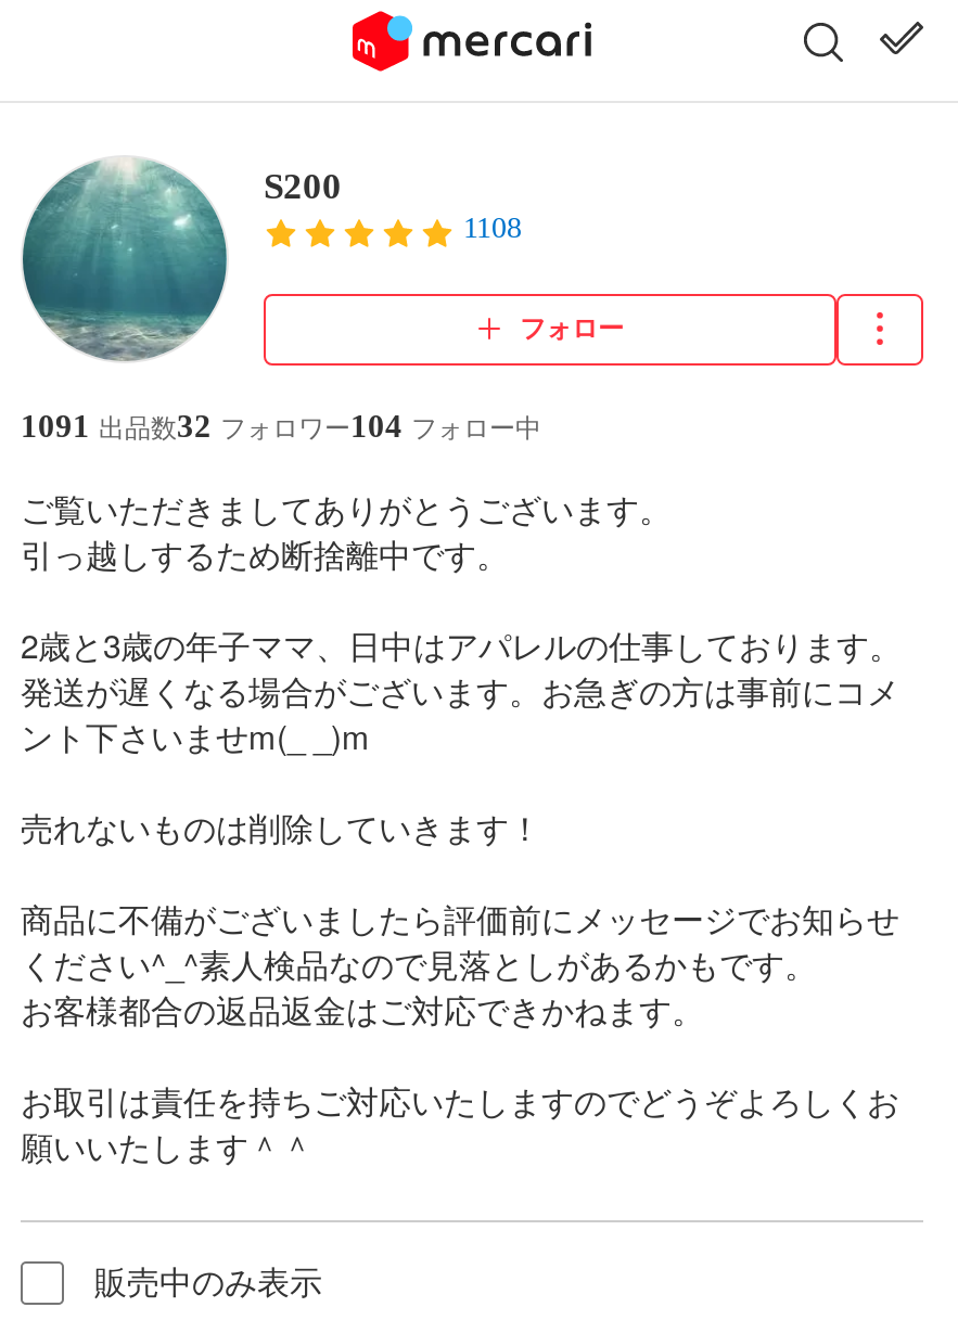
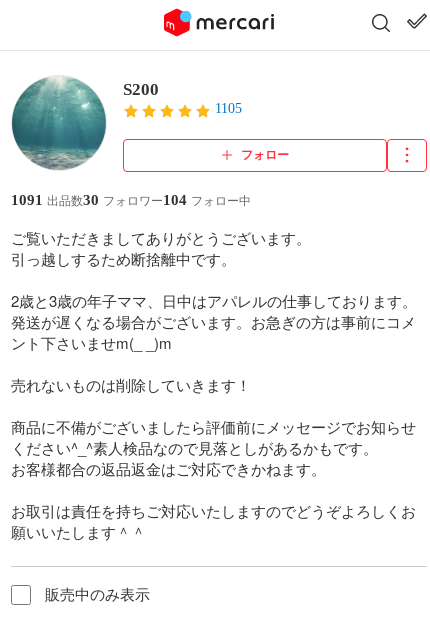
- 1108
+ 1105

- 1091 出品数32 フォロワー104 フォロー中
+ 1091 出品数30 フォロワー104 フォロー中
